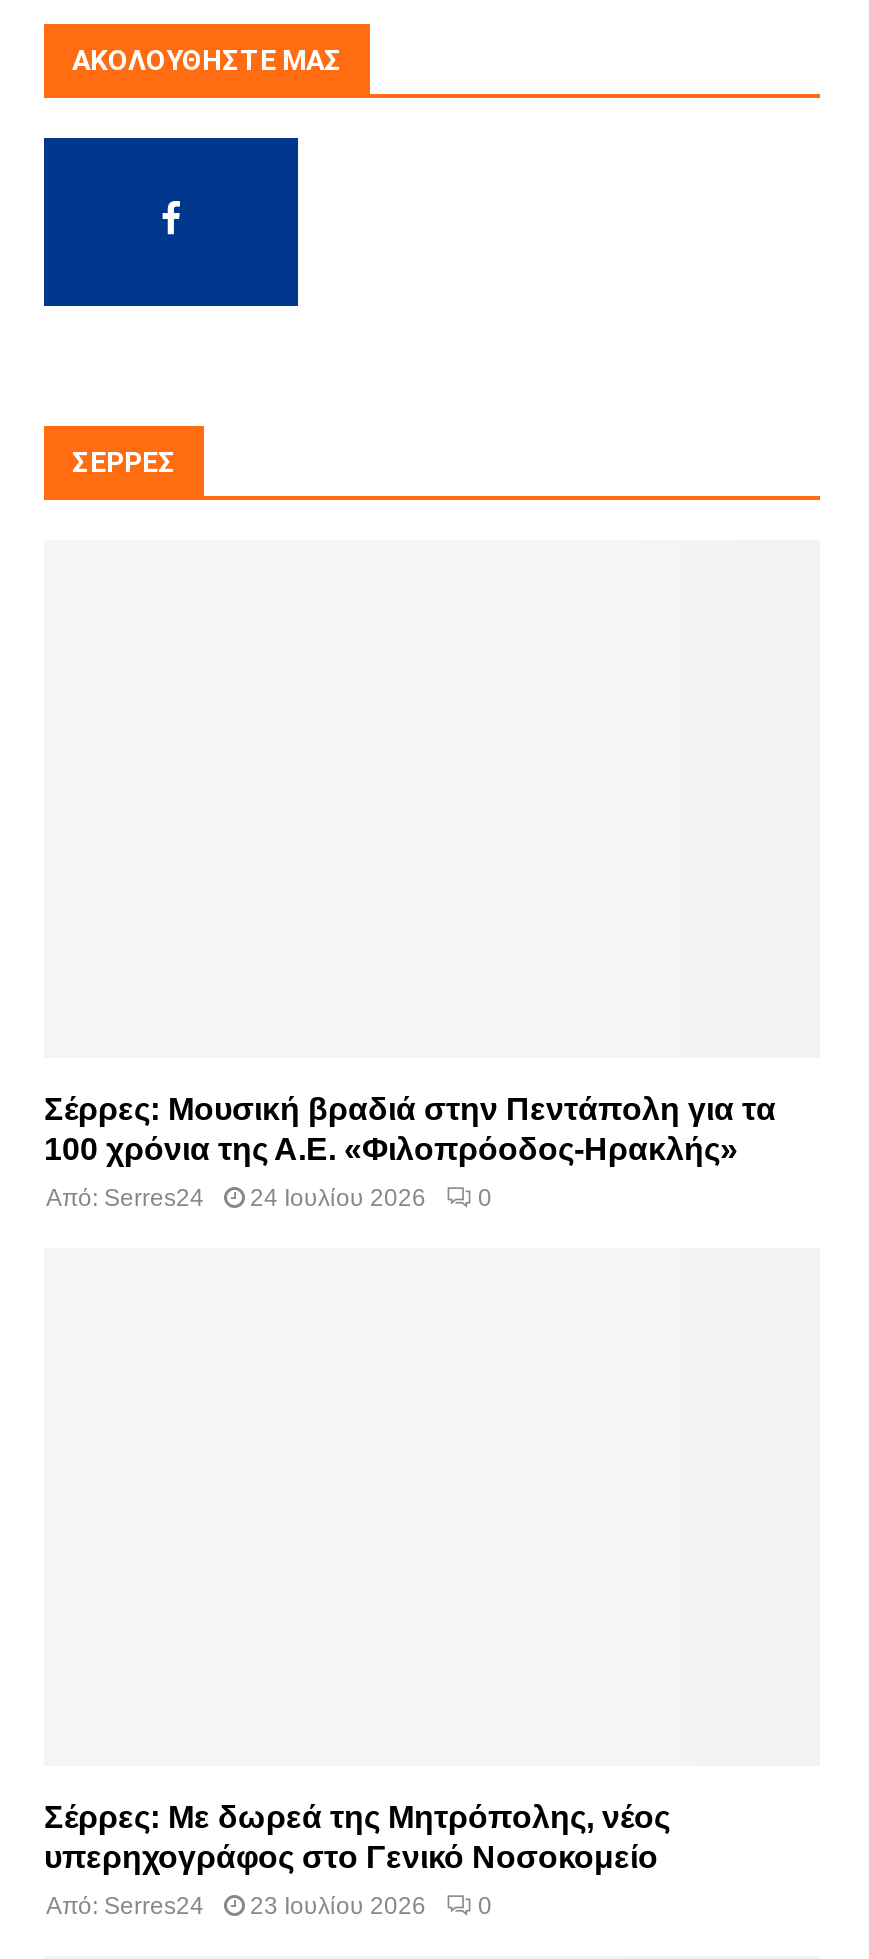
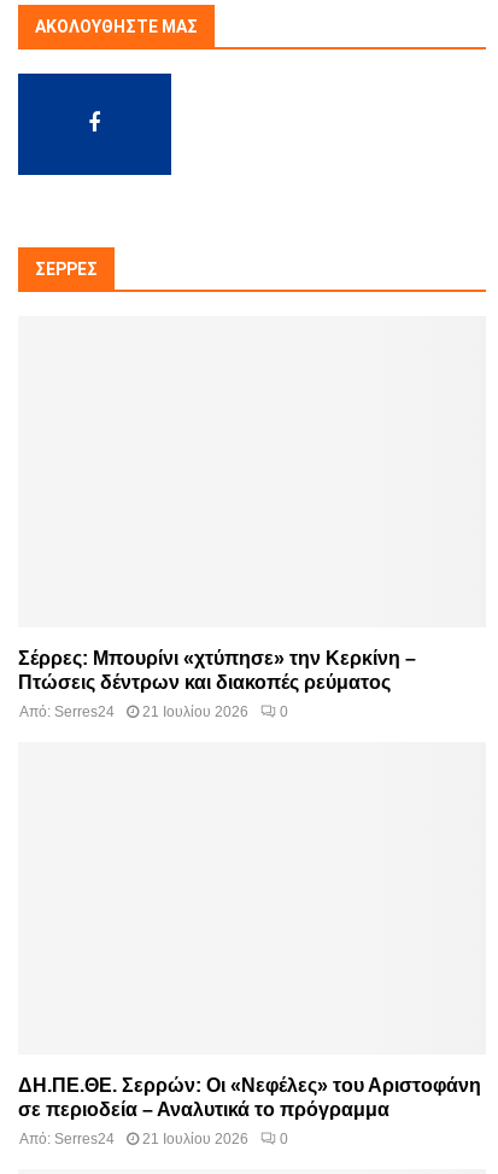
- Σέρρες: Μουσική βραδιά στην Πεντάπολη για τα
- 100 χρόνια της Α.Ε. «Φιλοπρόοδος-Ηρακλής»
+ Σέρρες: Μπουρίνι «χτύπησε» την Κερκίνη –
+ Πτώσεις δέντρων και διακοπές ρεύματος

- Από: Serres24 24 Ιουλίου 2026 0
+ Από: Serres24 21 Ιουλίου 2026 0

- Σέρρες: Με δωρεά της Μητρόπολης, νέος
- υπερηχογράφος στο Γενικό Νοσοκομείο
+ ΔΗ.ΠΕ.ΘΕ. Σερρών: Οι «Νεφέλες» του Αριστοφάνη
+ σε περιοδεία – Αναλυτικά το πρόγραμμα

- Από: Serres24 23 Ιουλίου 2026 0
+ Από: Serres24 21 Ιουλίου 2026 0
